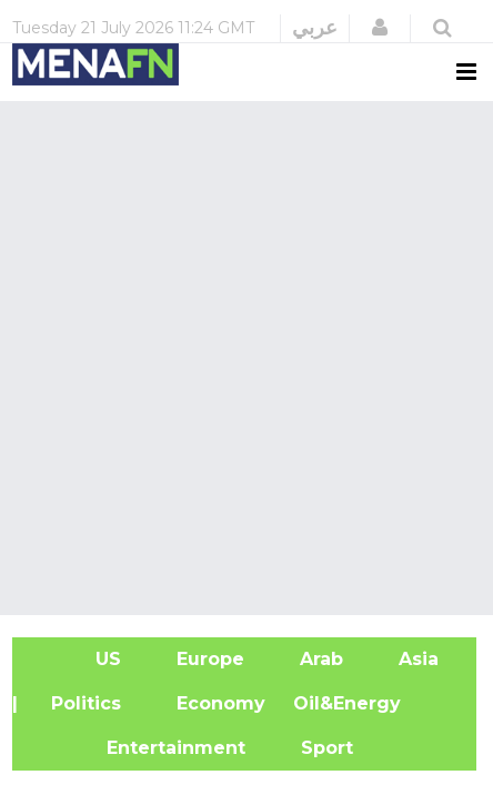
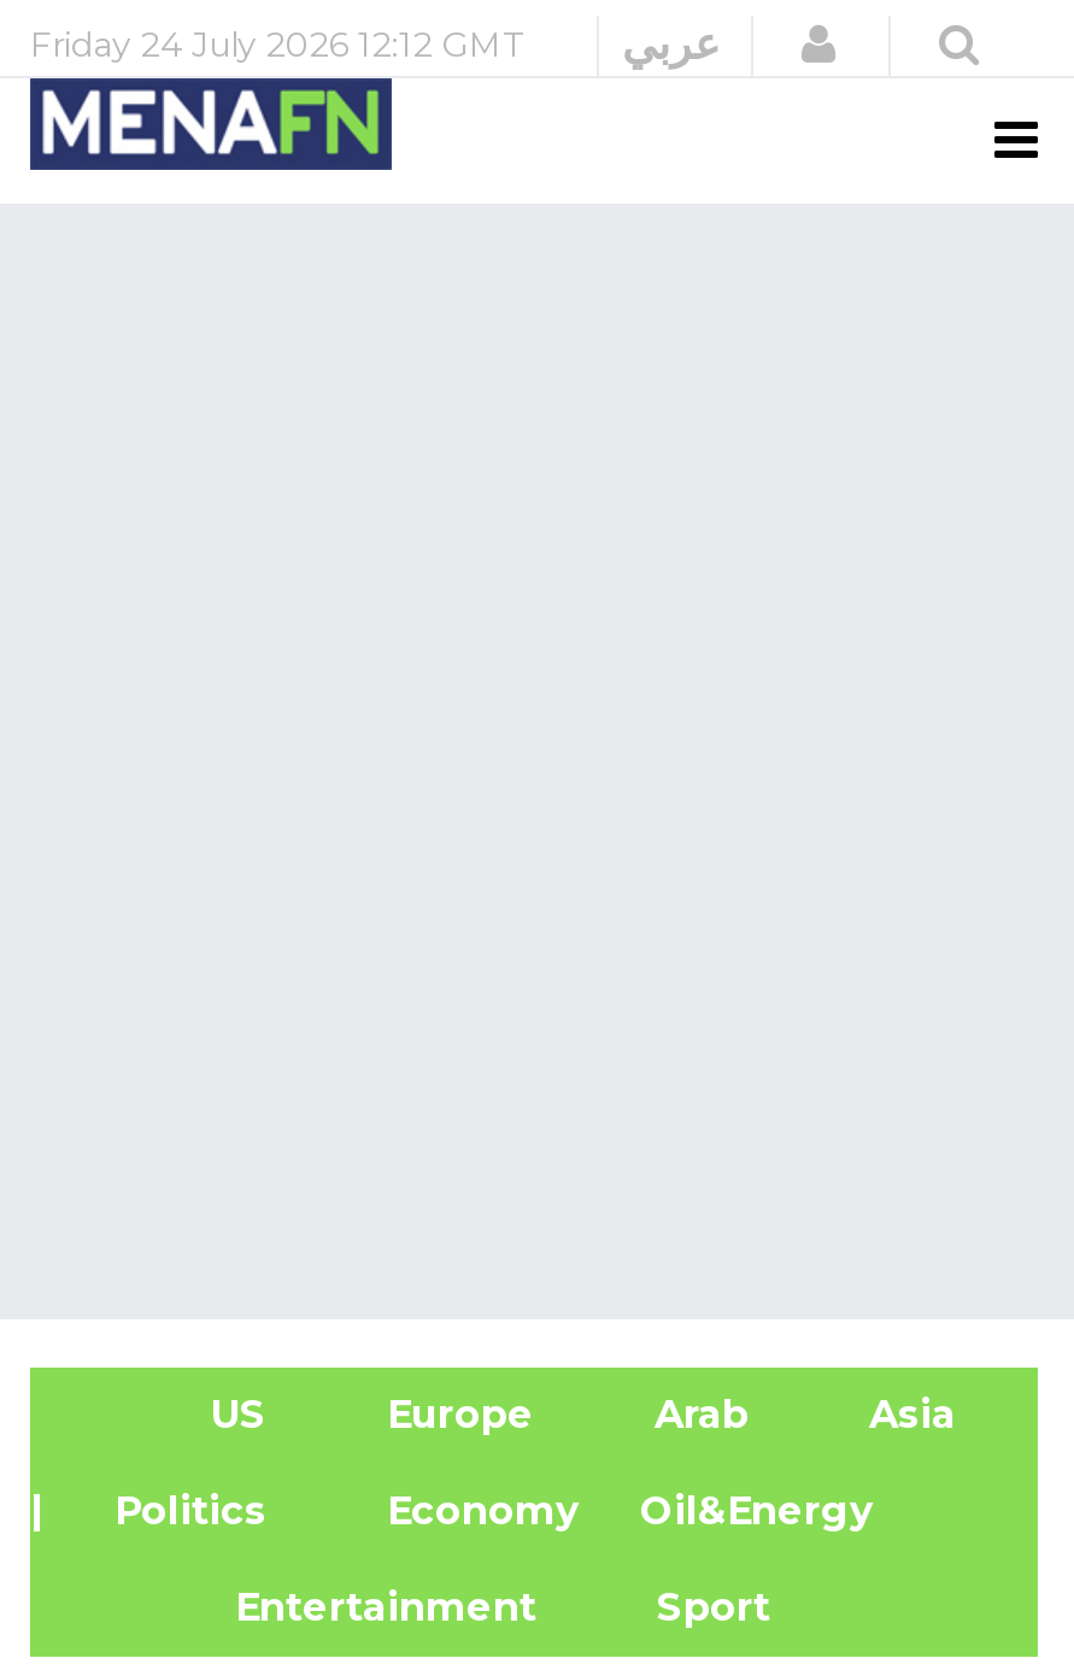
- Tuesday 21 July 2026 11:24 GMT
+ Friday 24 July 2026 12:12 GMT
